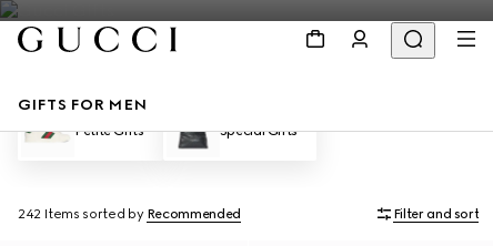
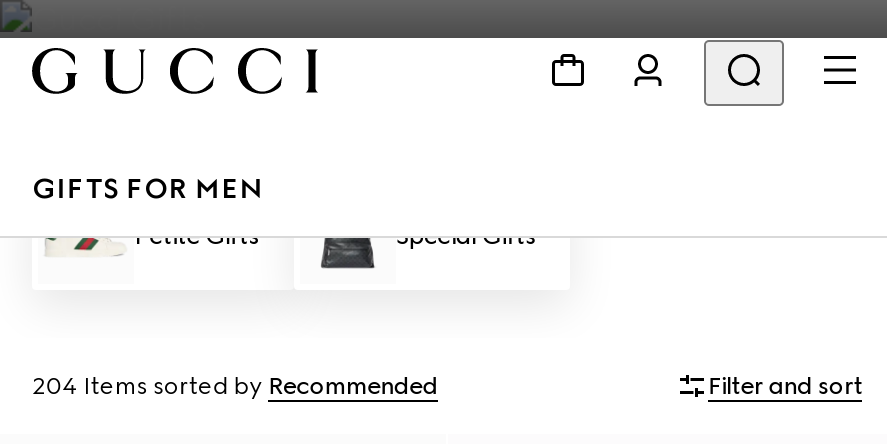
- 242 Items sorted by Recommended
+ 204 Items sorted by Recommended
